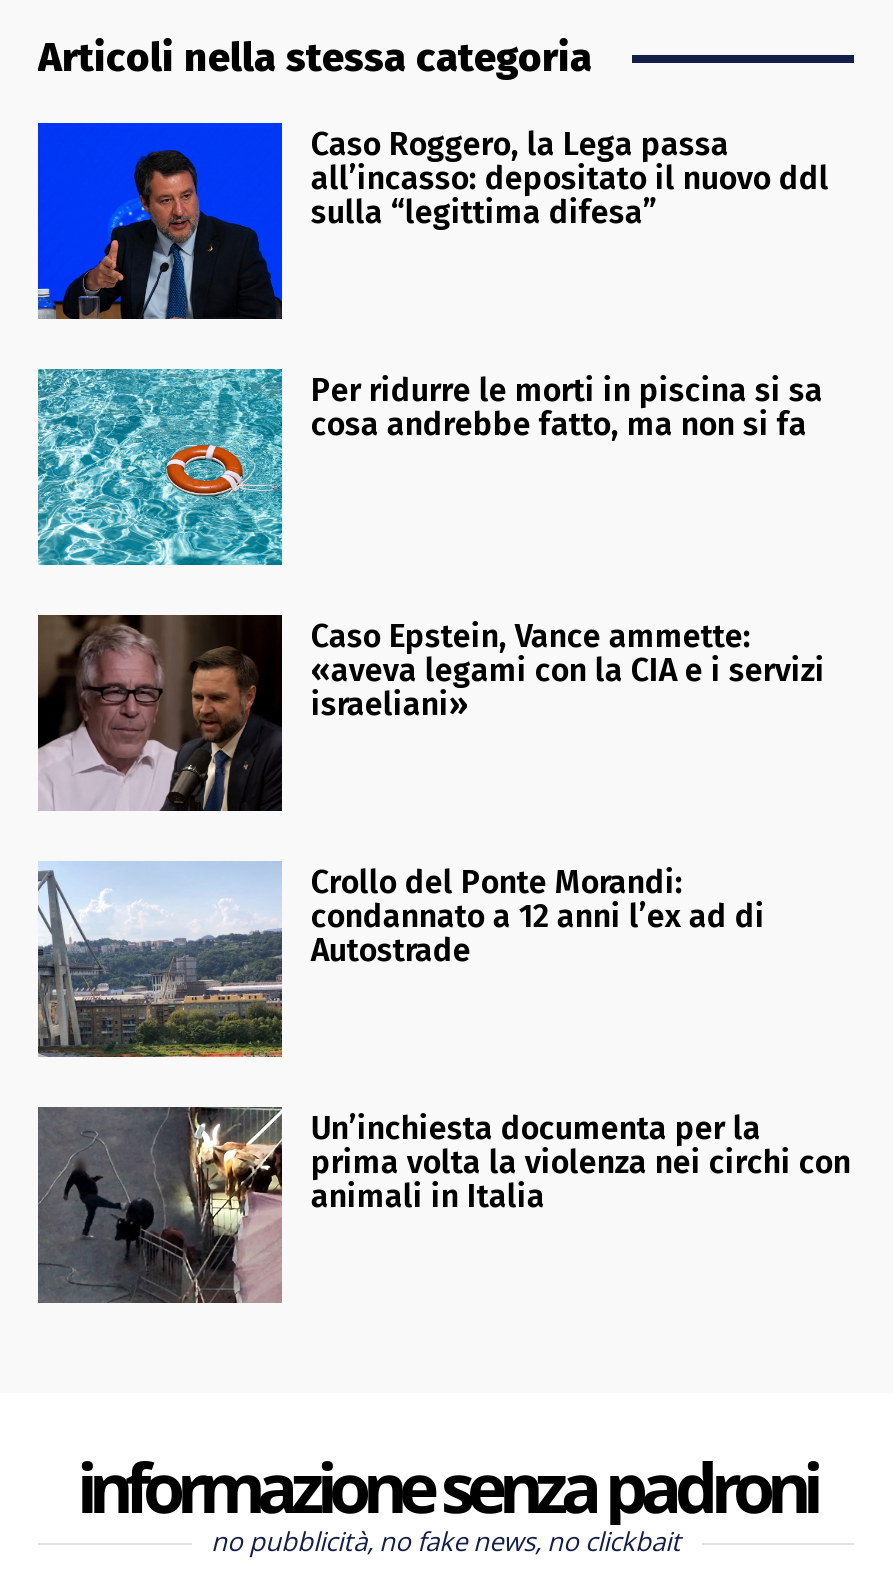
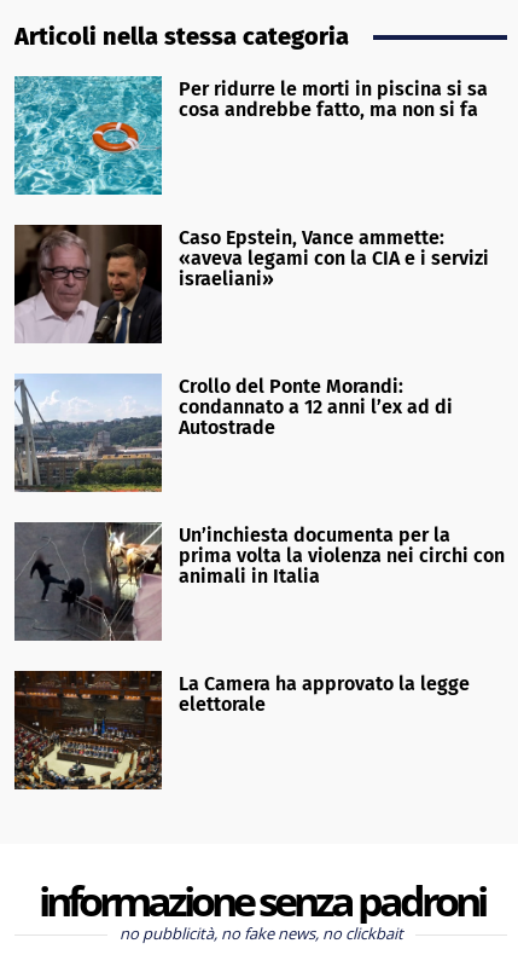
- [image]
- Caso Roggero, la Lega passa
- all’incasso: depositato il nuovo ddl
- sulla “legittima difesa”

moved up: [image] | Per ridurre le morti in piscina si sa | cosa andrebbe fatto, ma non si fa | ... | prima volta la violenza nei circhi con | animali in Italia

+ [image]
+ La Camera ha approvato la legge
+ elettorale
